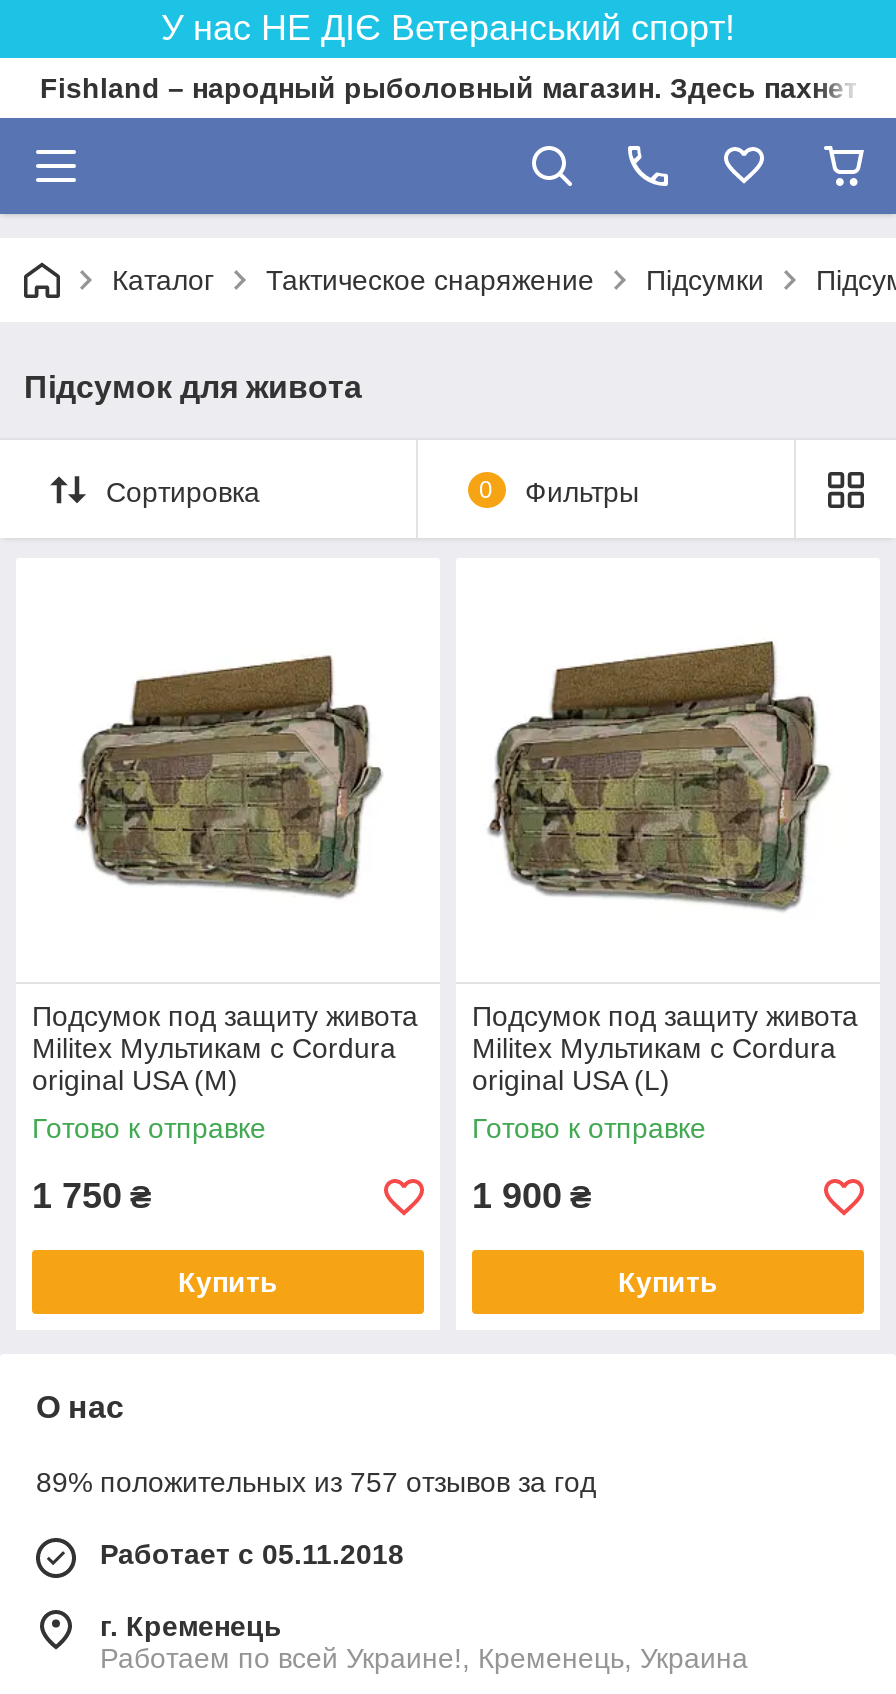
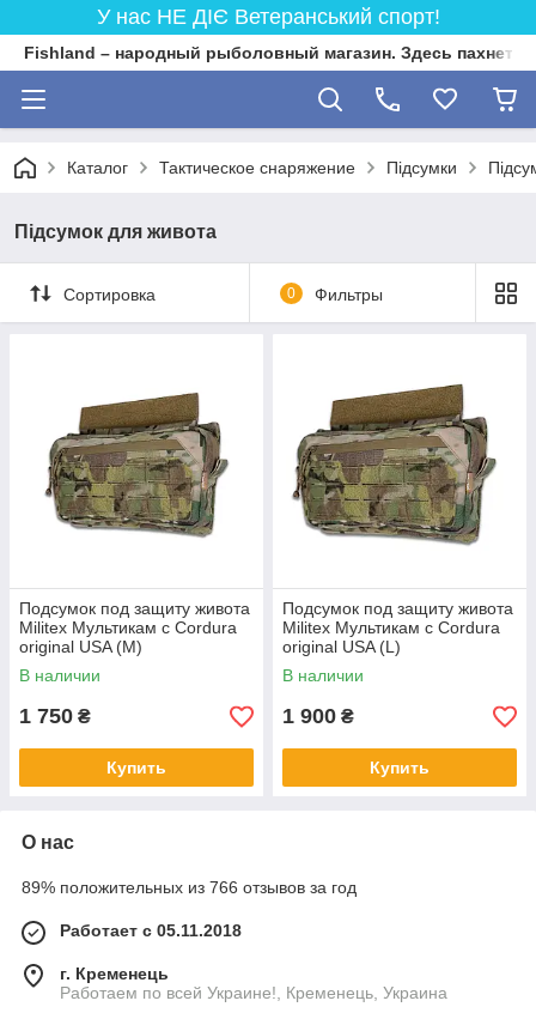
- Готово к отправке
+ В наличии

- Готово к отправке
+ В наличии

- 89% положительных из 757 отзывов за год
+ 89% положительных из 766 отзывов за год
